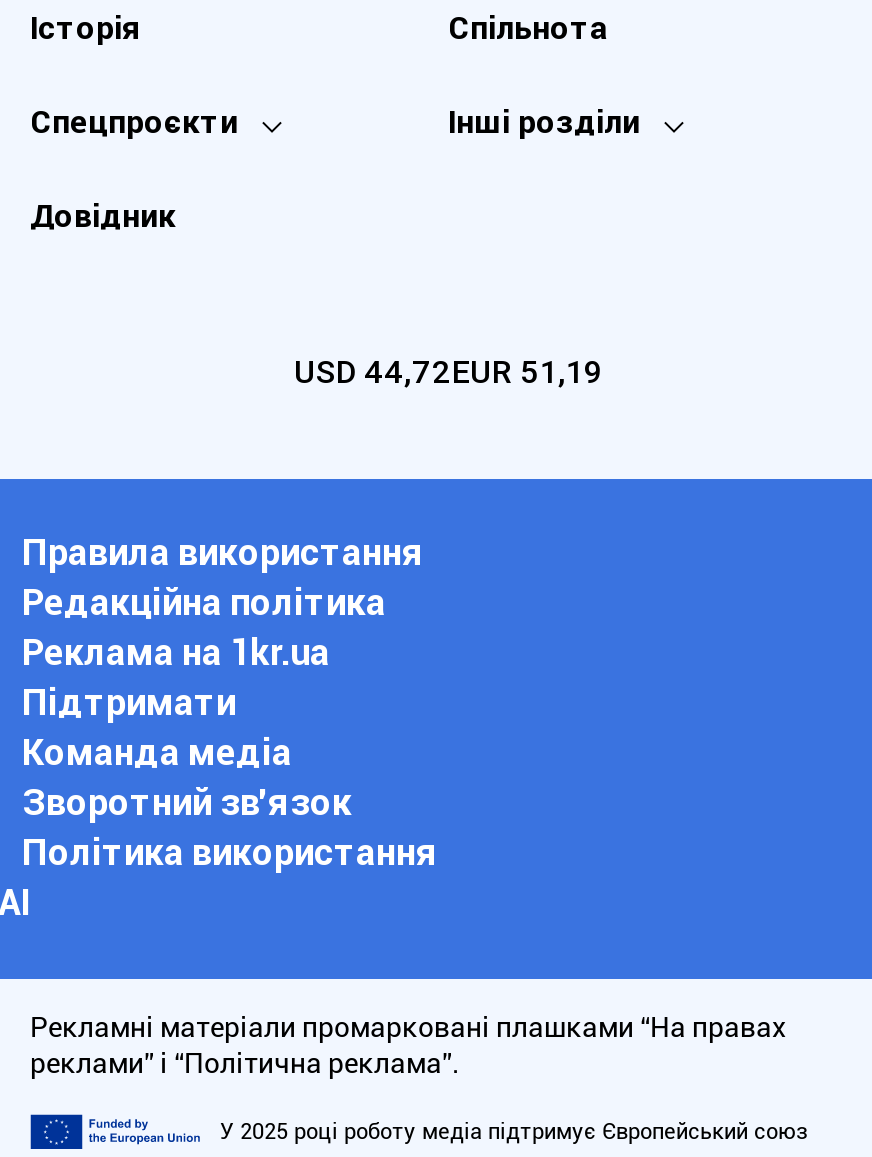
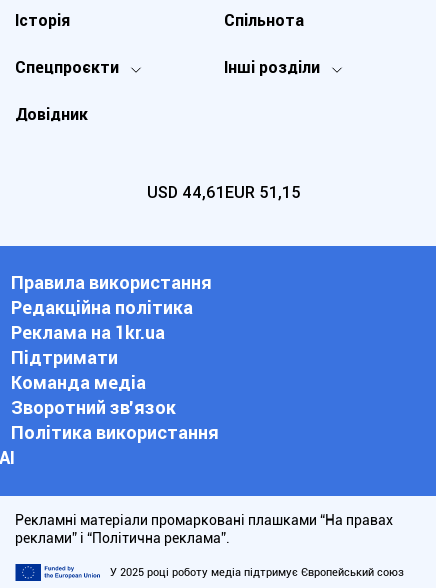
- USD 44,72EUR 51,19
+ USD 44,61EUR 51,15
